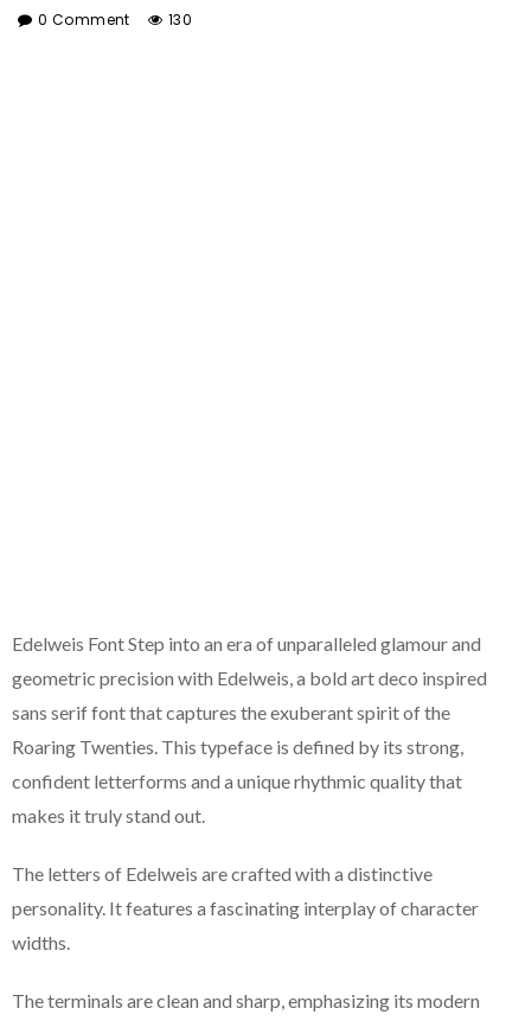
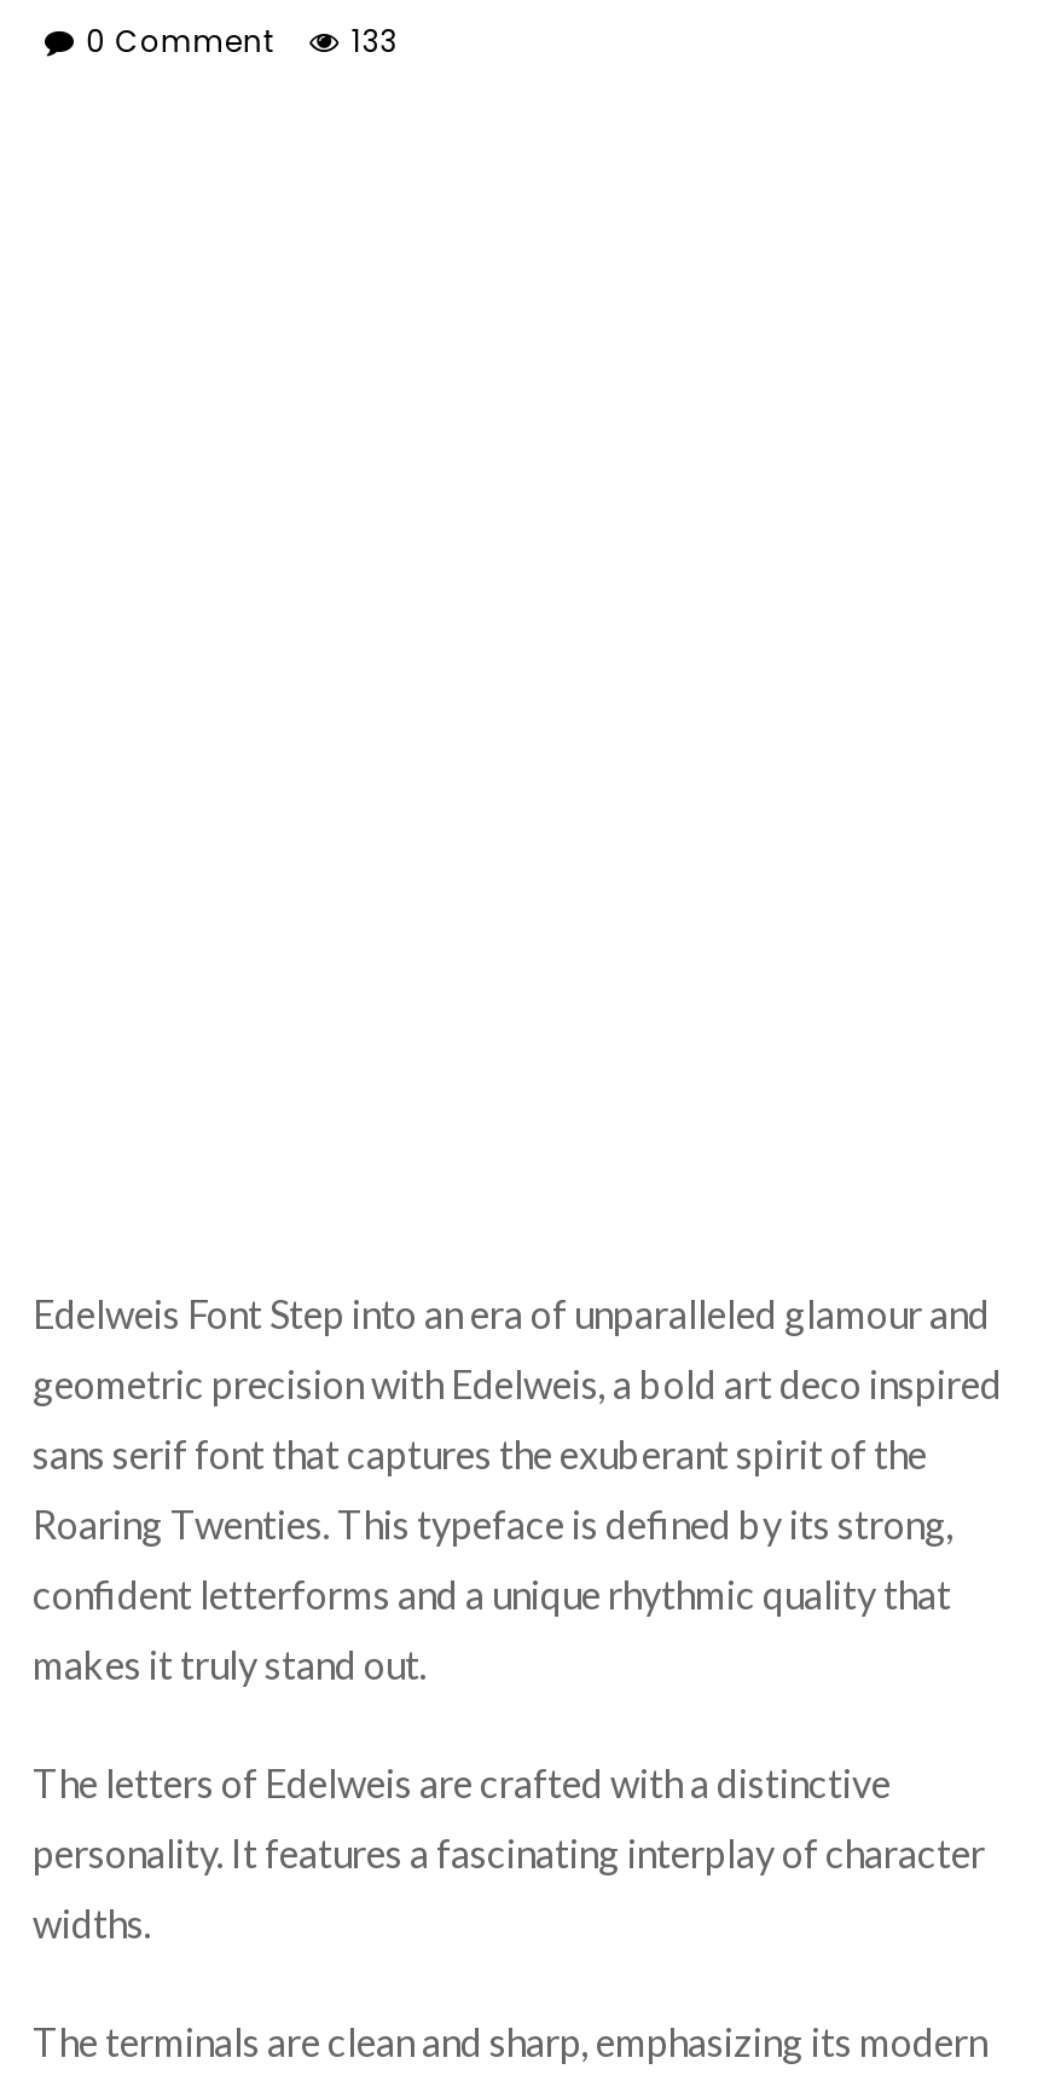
- 0 Comment 130
+ 0 Comment 133
